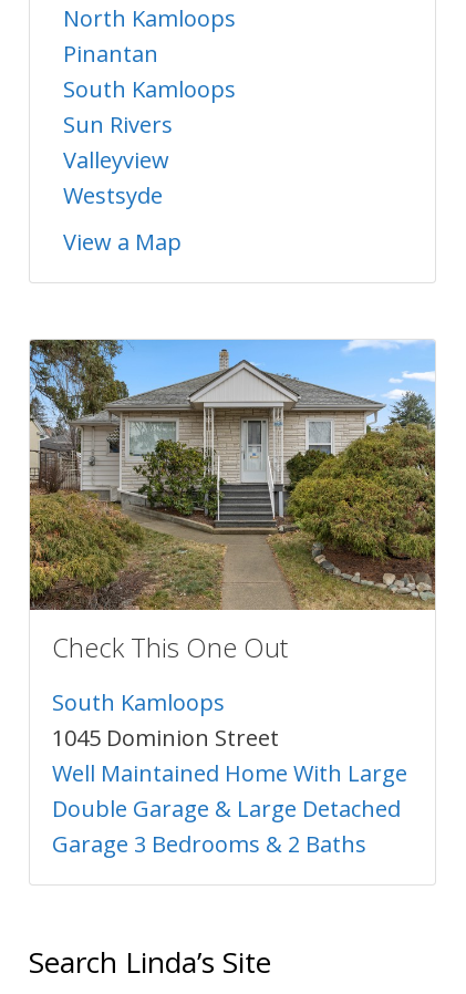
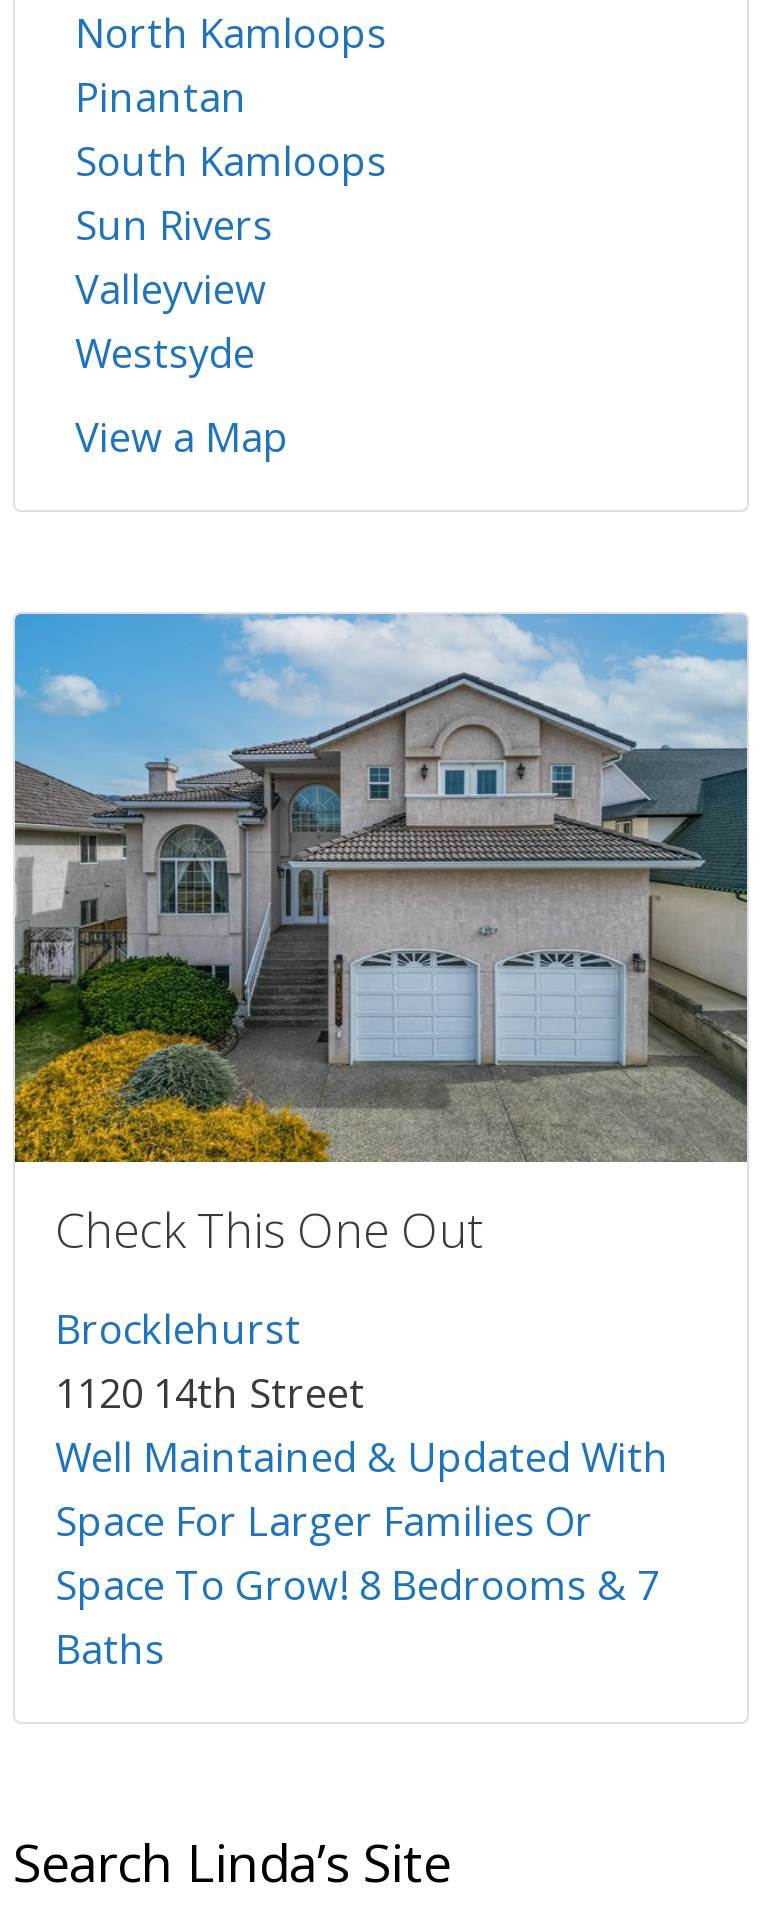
- [image]
+ [image]

- South Kamloops
- 1045 Dominion Street
- Well Maintained Home With Large
- Double Garage & Large Detached
- Garage 3 Bedrooms & 2 Baths
+ Brocklehurst
+ 1120 14th Street
+ Well Maintained & Updated With
+ Space For Larger Families Or
+ Space To Grow! 8 Bedrooms & 7
+ Baths
